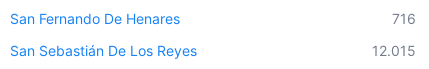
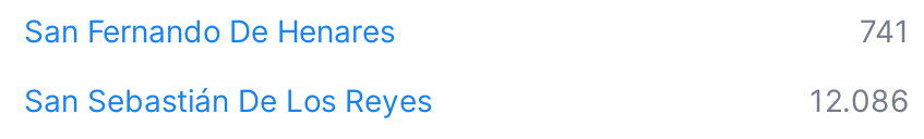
- 716
+ 741

- 12.015
+ 12.086
